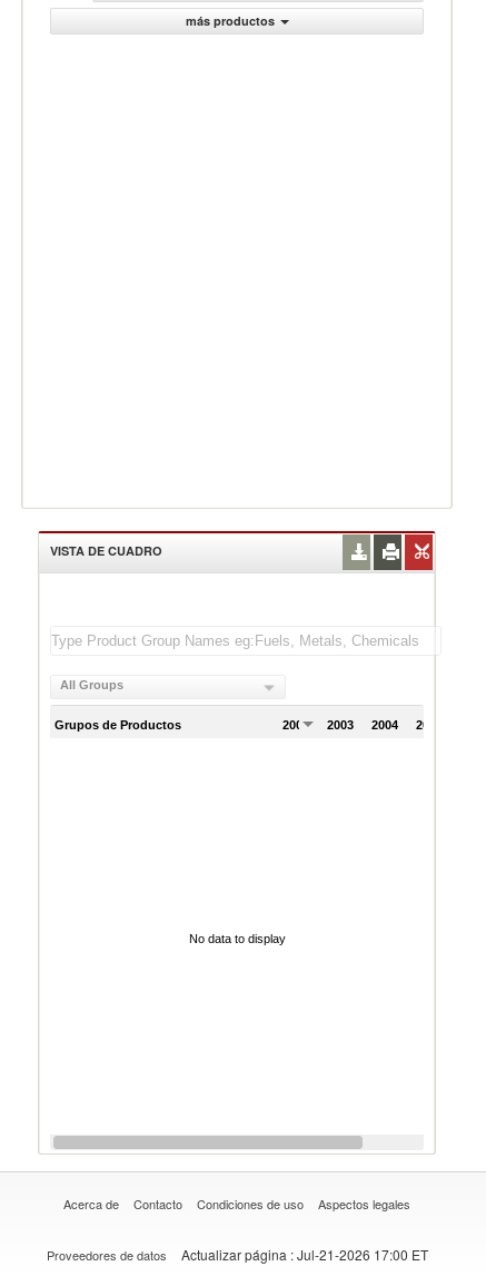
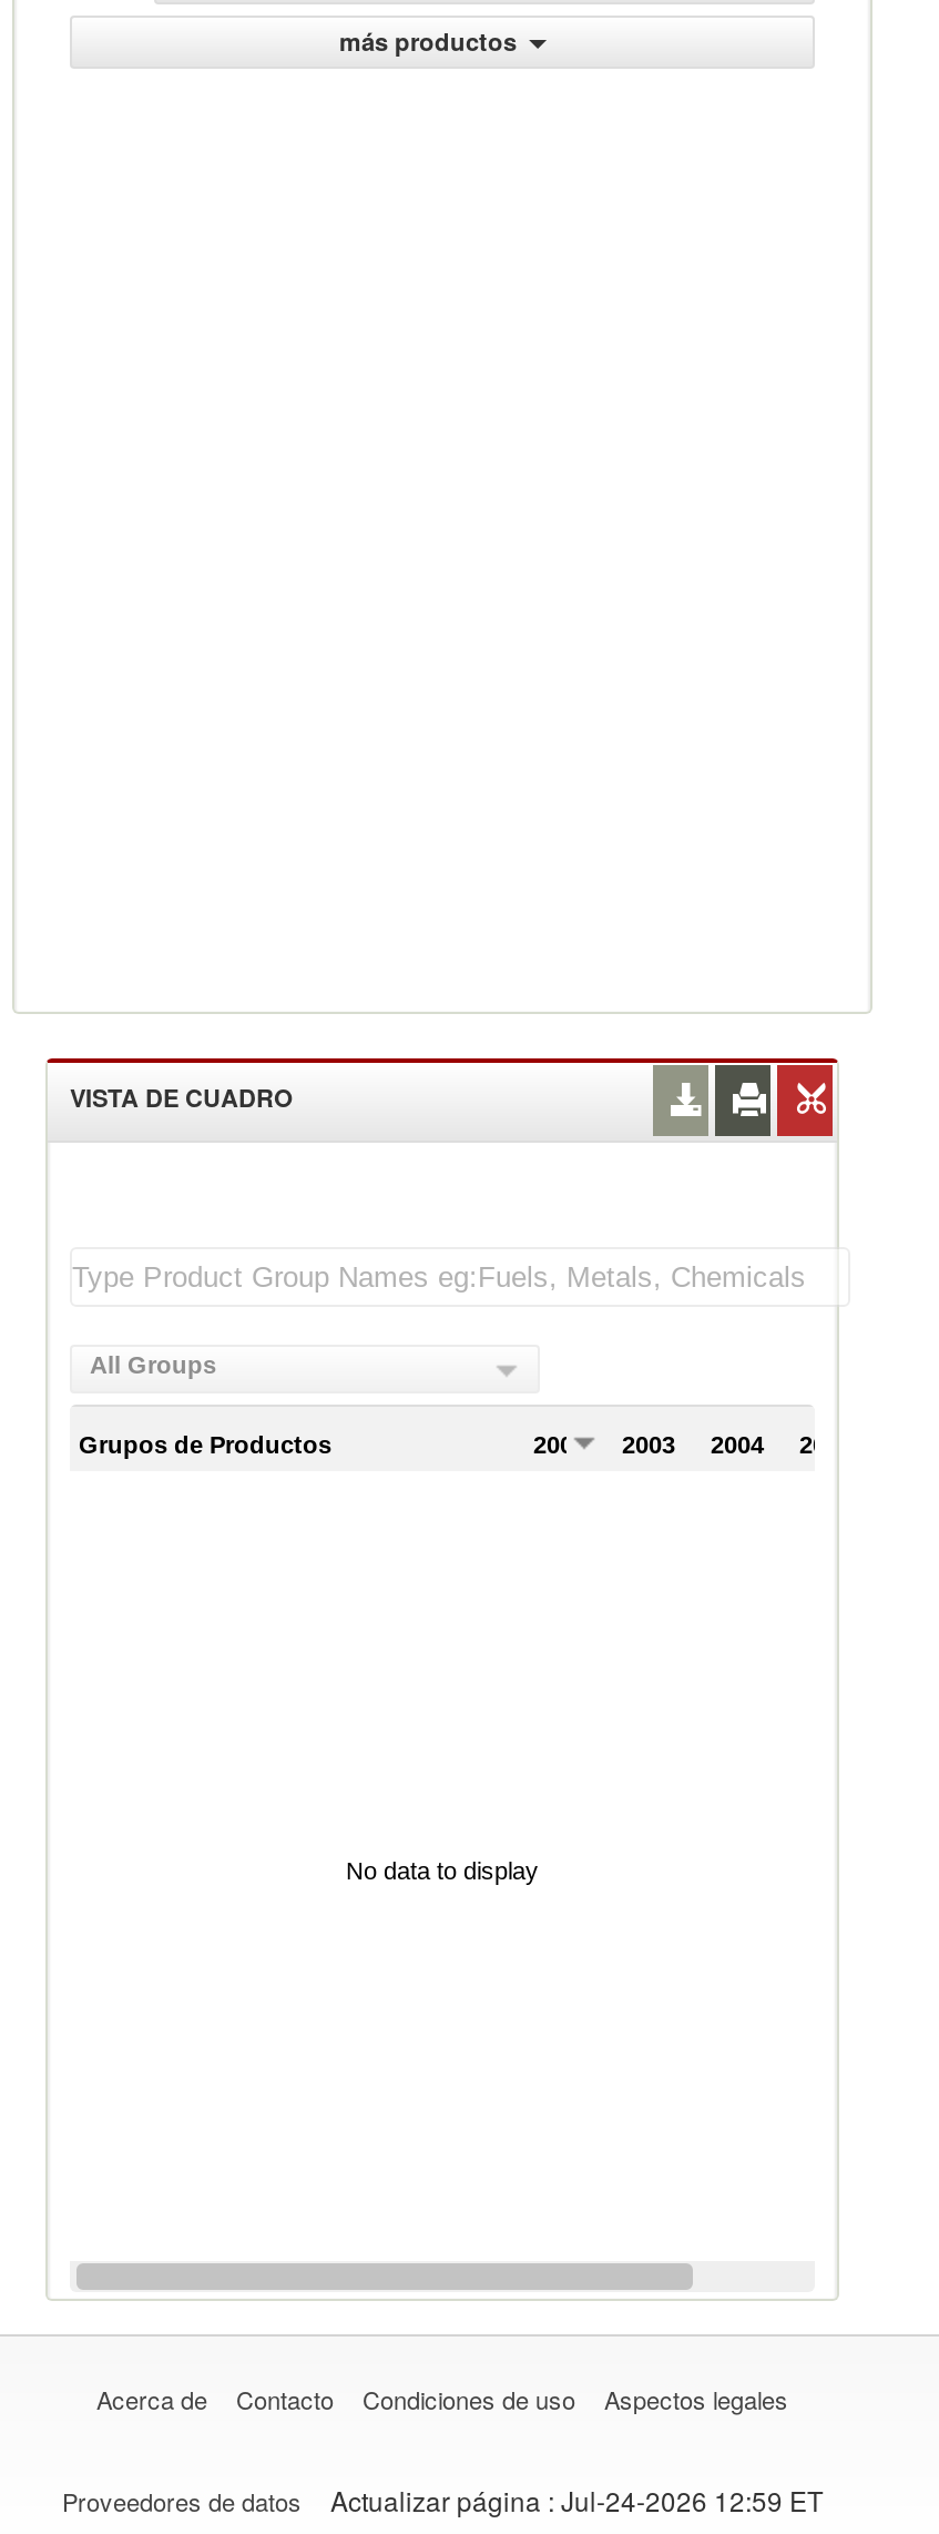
- Actualizar página: Jul-21-2026 17:00 ET
+ Actualizar página: Jul-24-2026 12:59 ET
